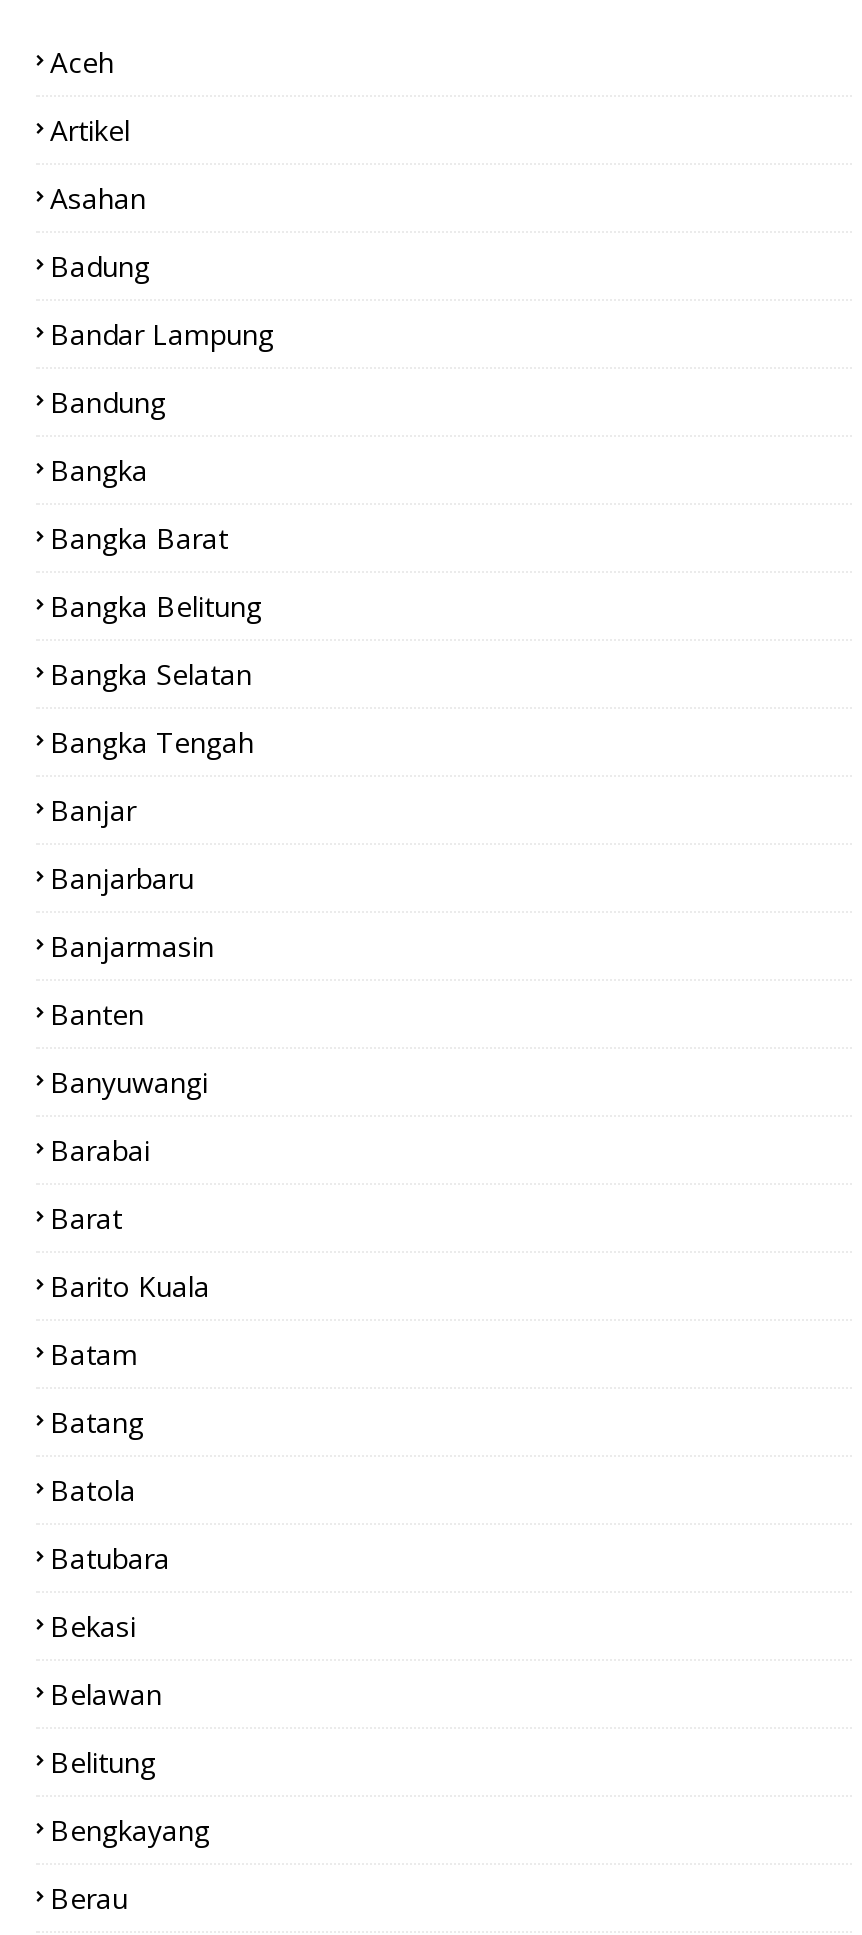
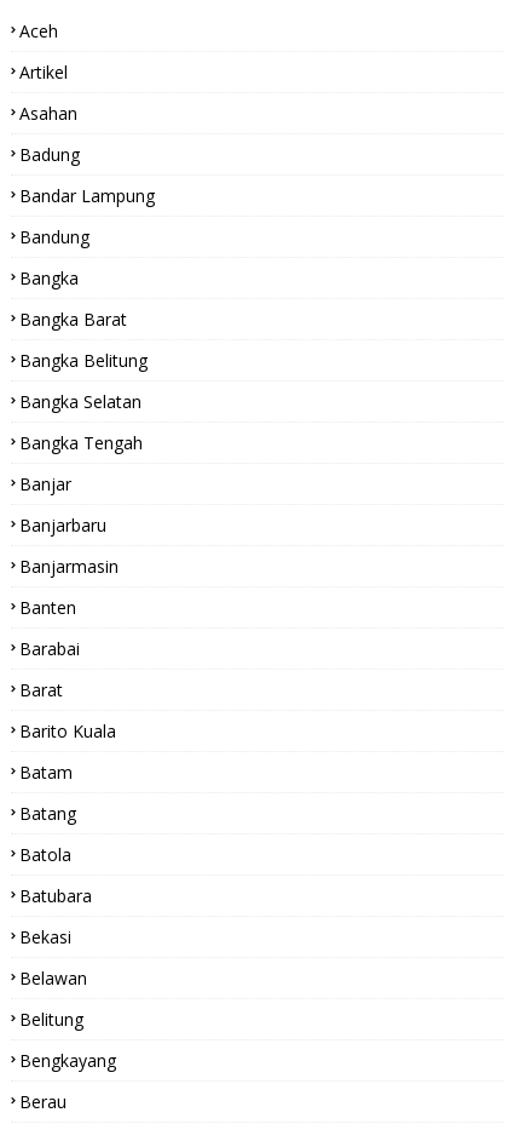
- Banyuwangi
